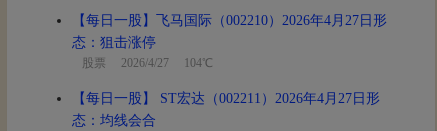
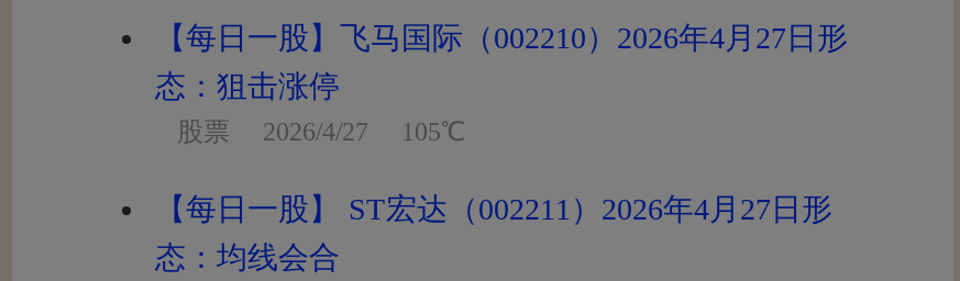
- 股票2026/4/27 104℃
+ 股票2026/4/27 105℃
